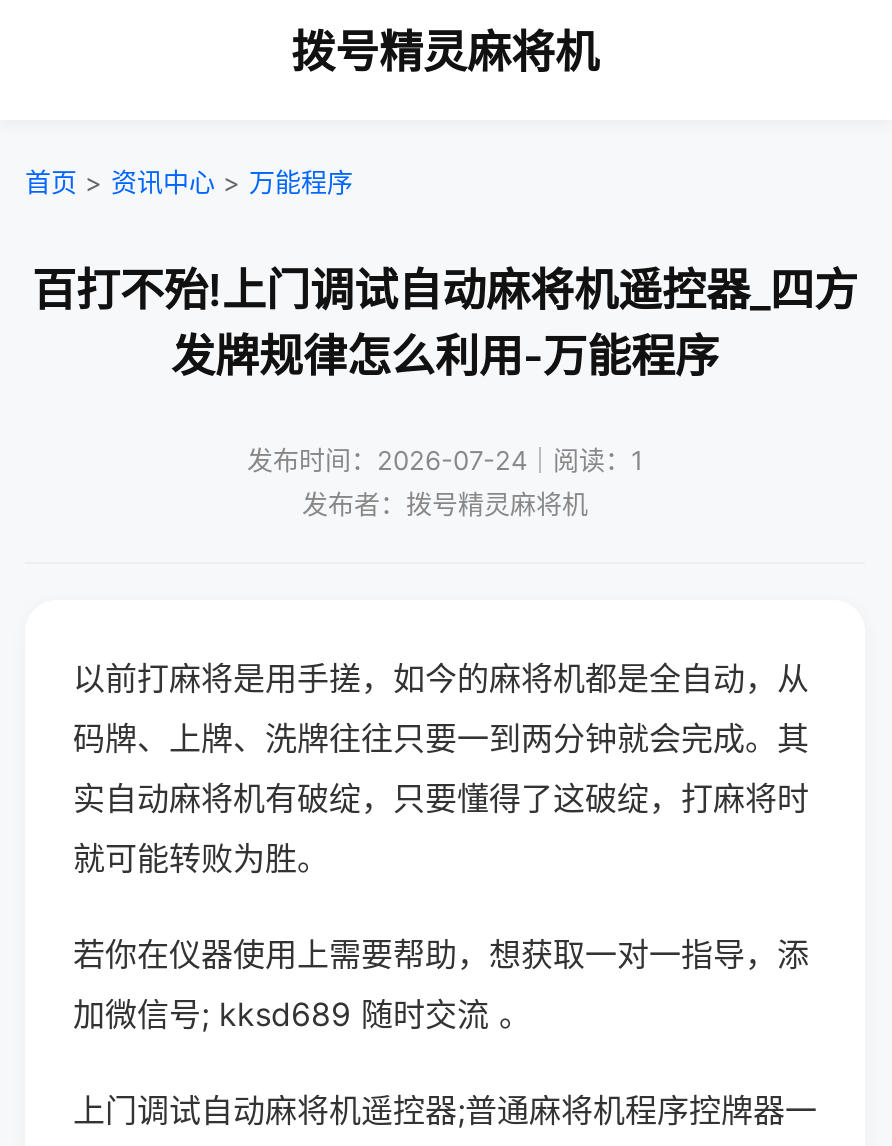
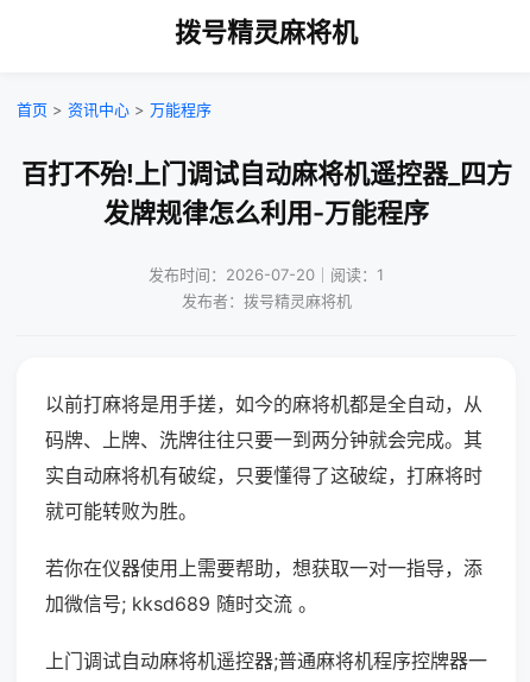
- 发布时间：2026-07-24｜阅读：1
+ 发布时间：2026-07-20｜阅读：1
